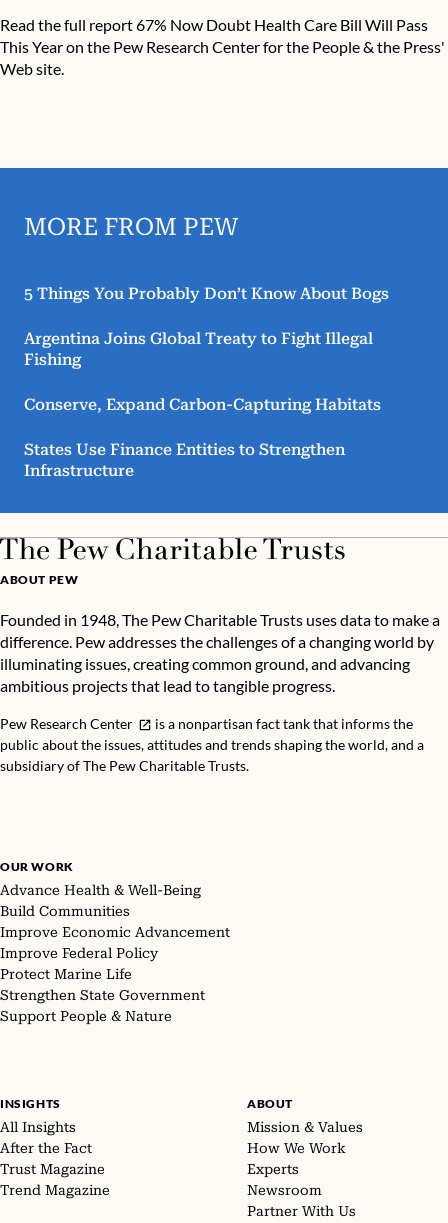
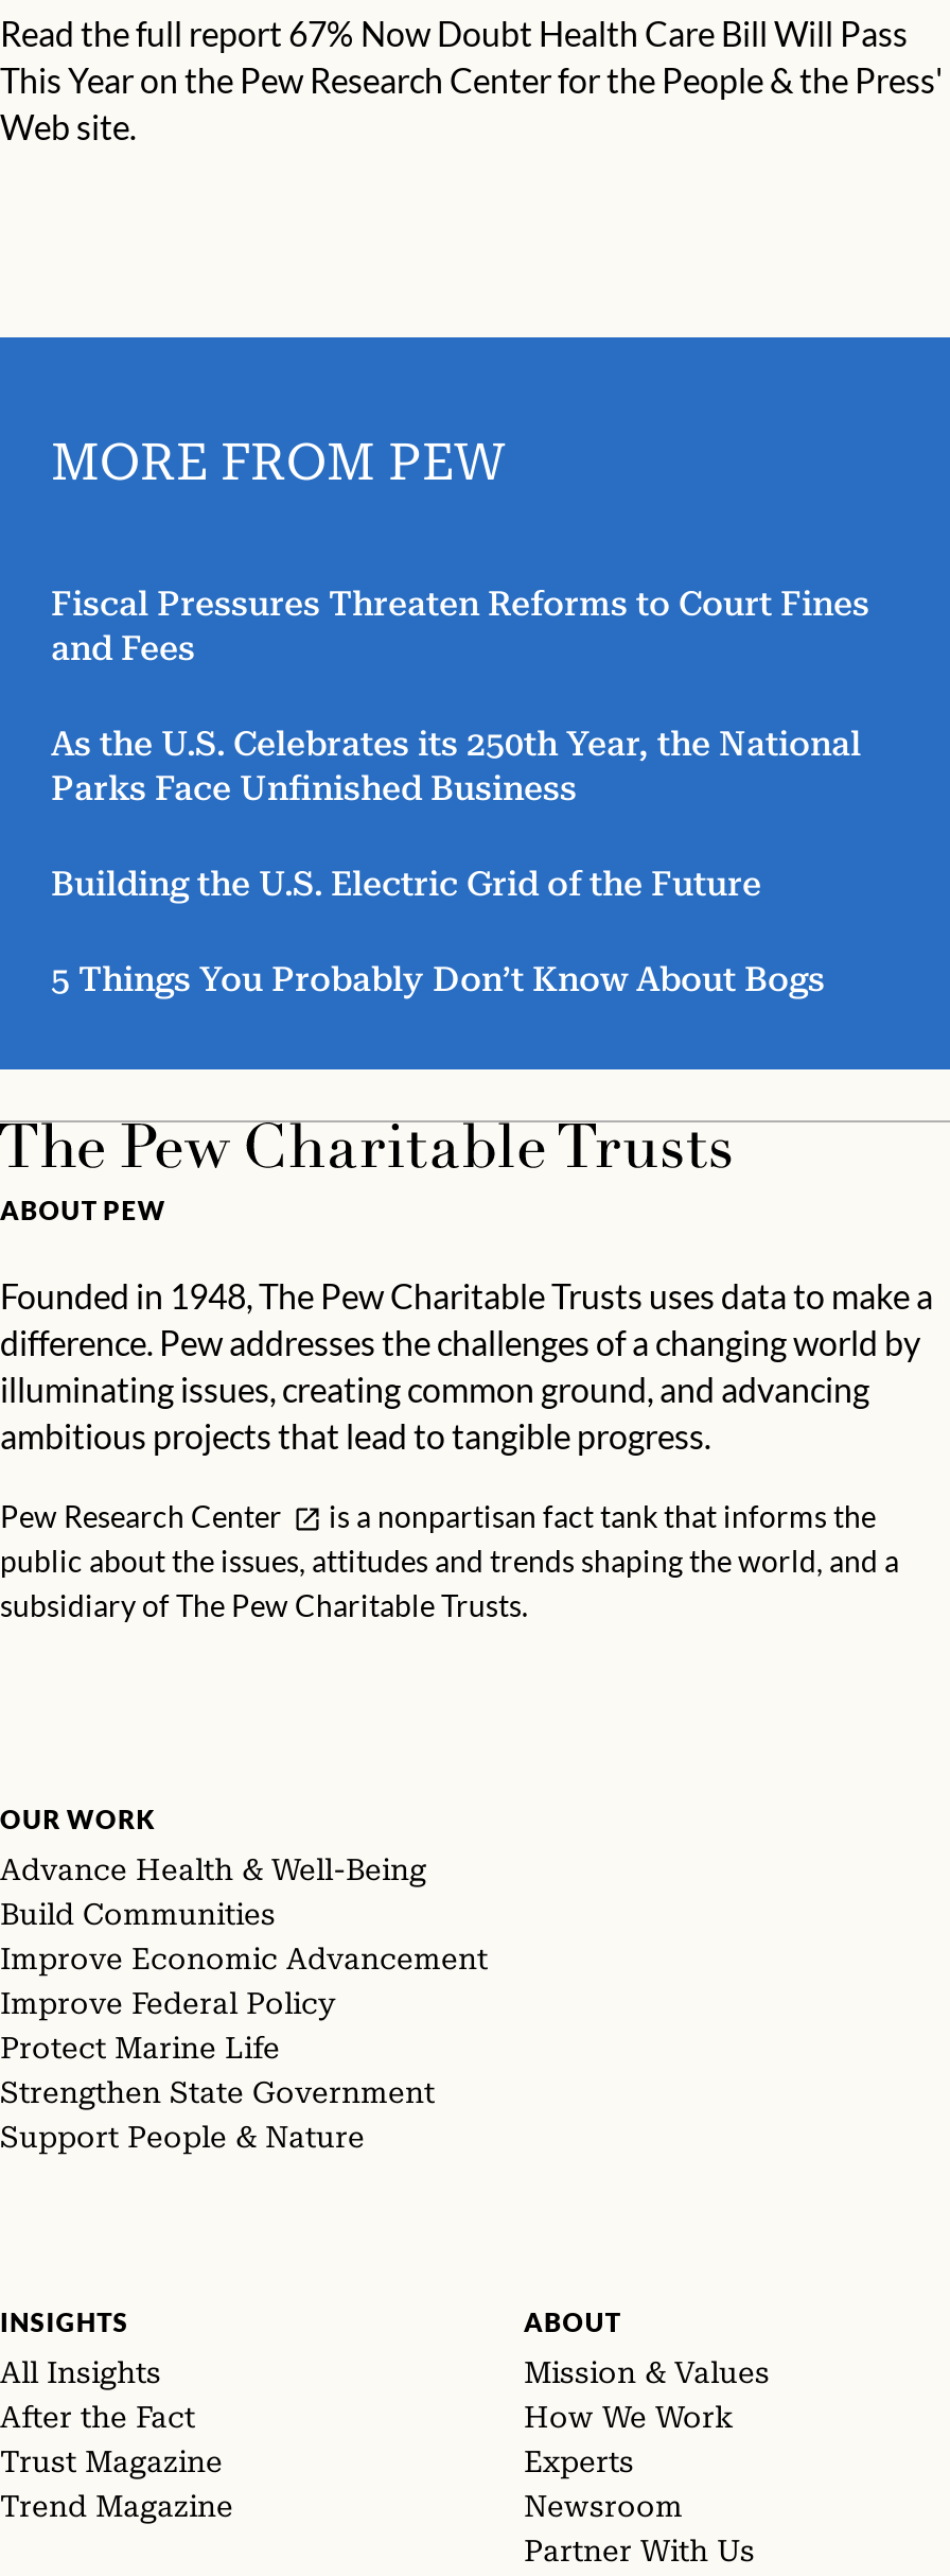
+ Fiscal Pressures Threaten Reforms to Court Fines
+ and Fees
+ As the U.S. Celebrates its 250th Year, the National
+ Parks Face Unfinished Business
+ Building the U.S. Electric Grid of the Future

moved down: 5 Things You Probably Don’t Know About Bogs

- Argentina Joins Global Treaty to Fight Illegal
- Fishing
- Conserve, Expand Carbon-Capturing Habitats
- States Use Finance Entities to Strengthen
- Infrastructure
